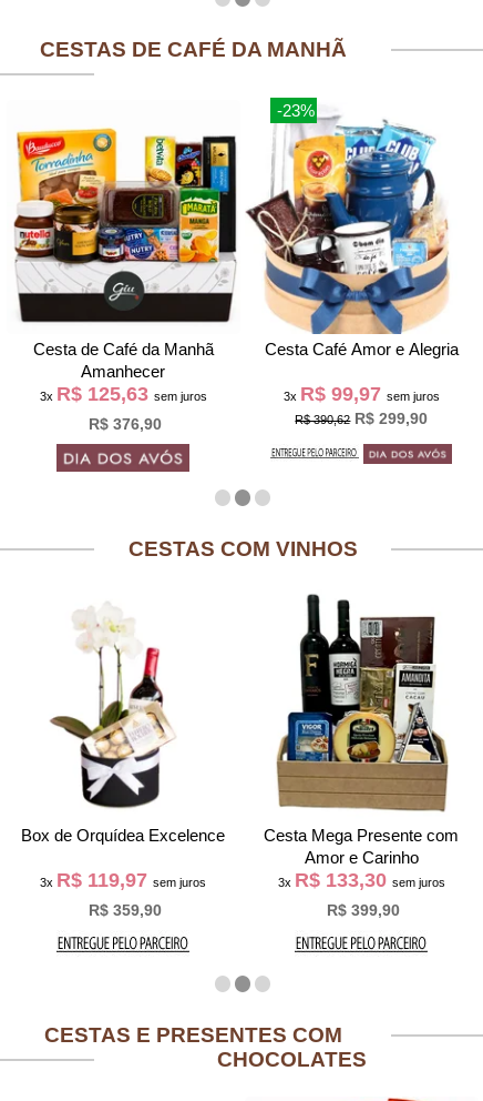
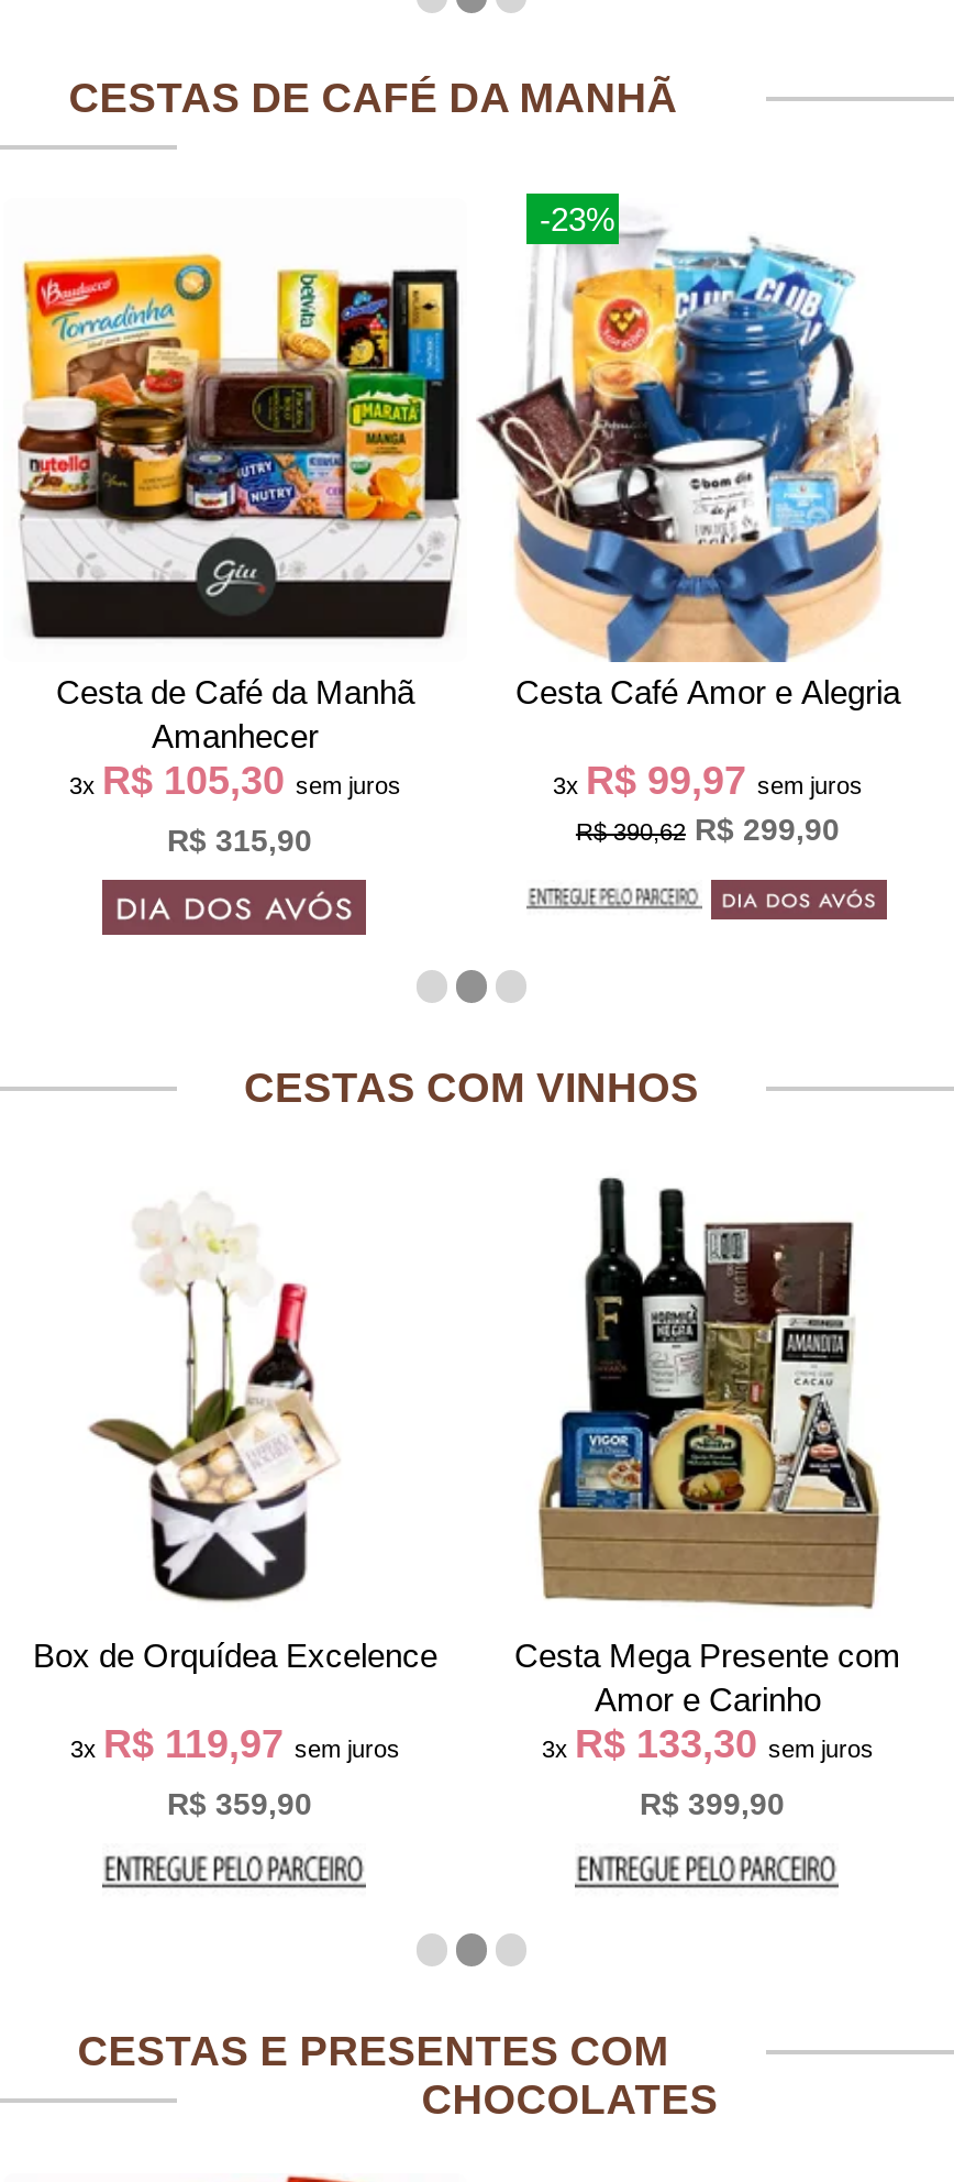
- 3x R$ 125,63 sem juros
+ 3x R$ 105,30 sem juros

- R$ 376,90
+ R$ 315,90
